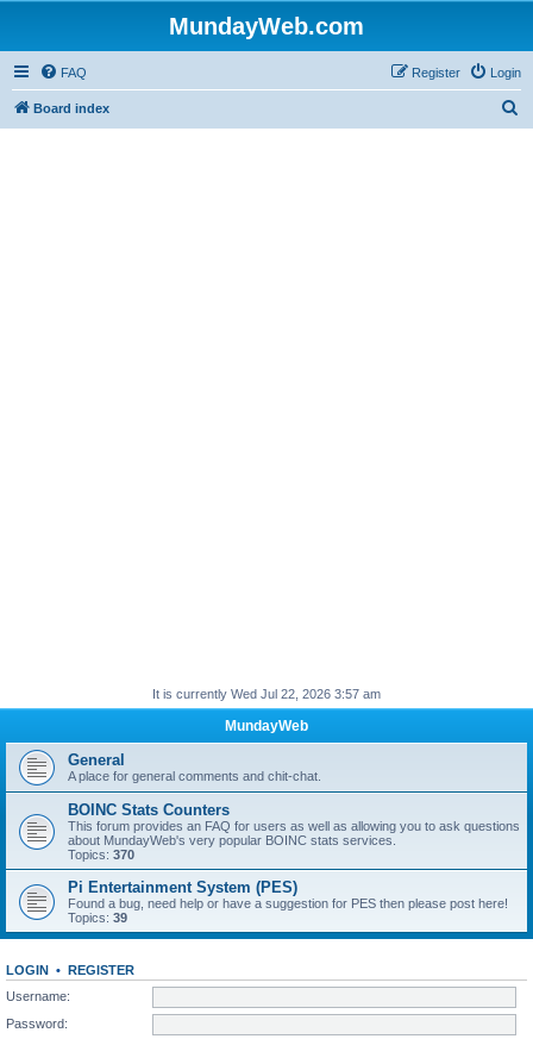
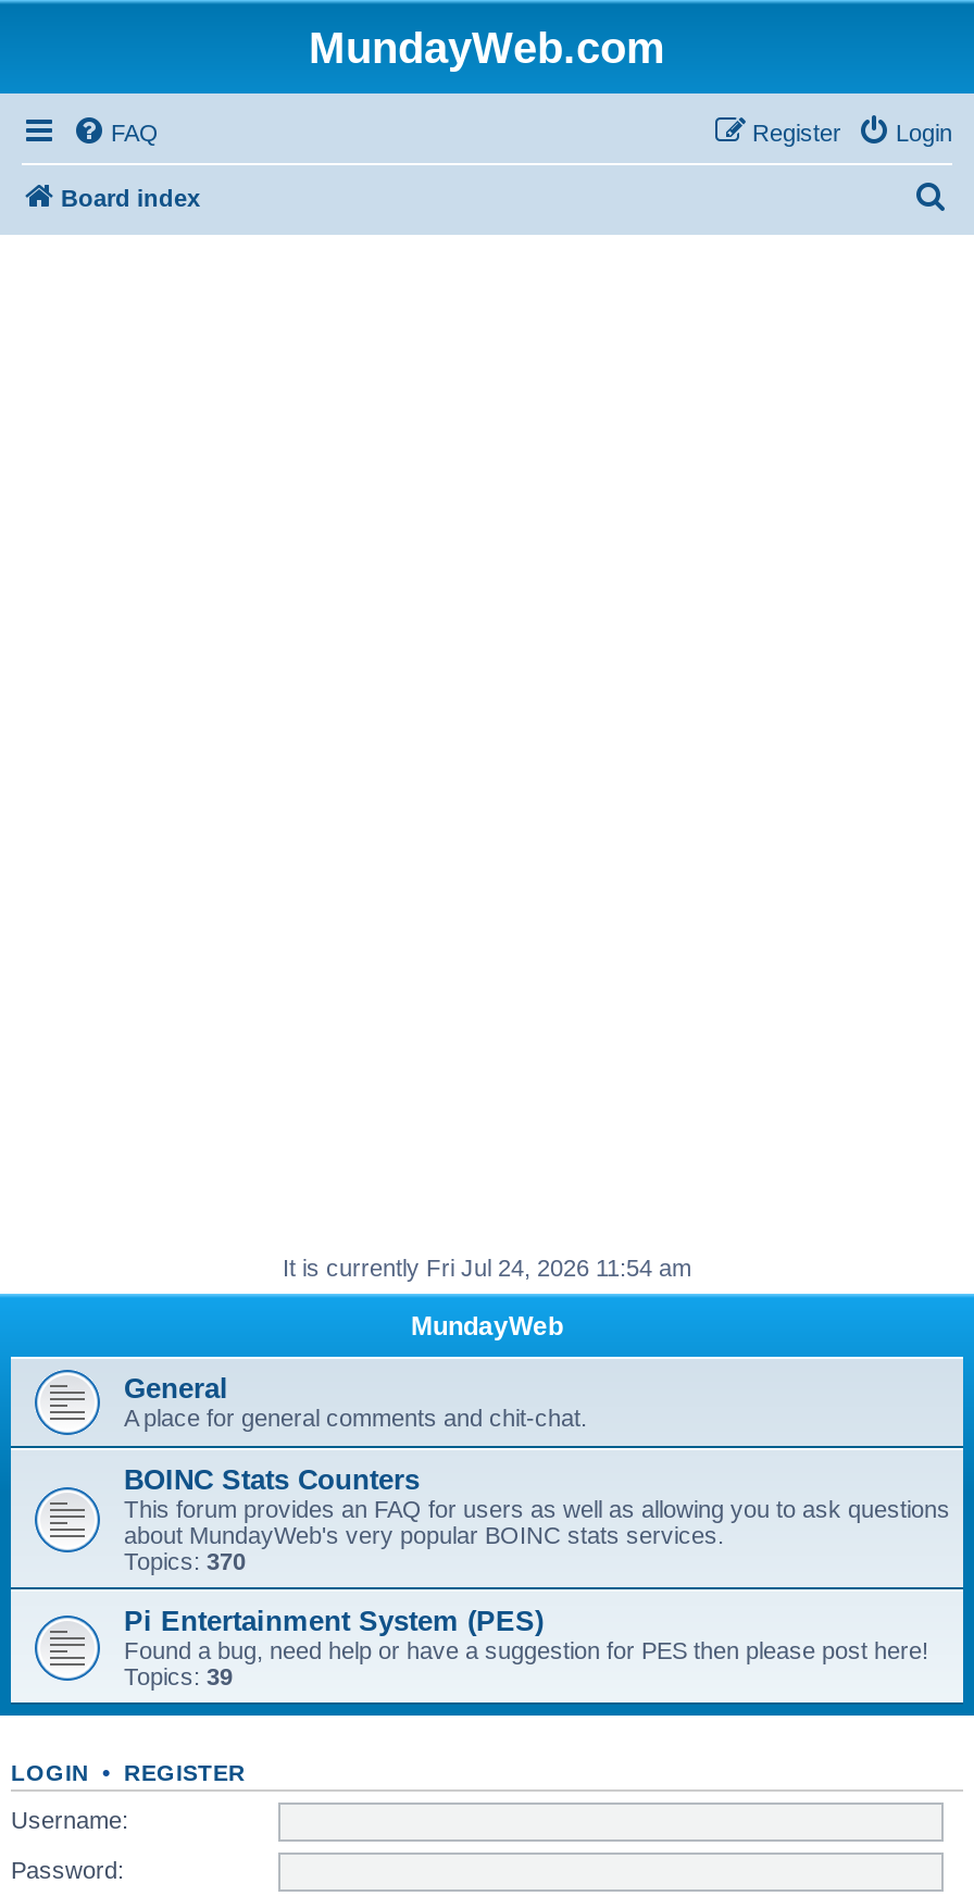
- It is currently Wed Jul 22, 2026 3:57 am
+ It is currently Fri Jul 24, 2026 11:54 am
